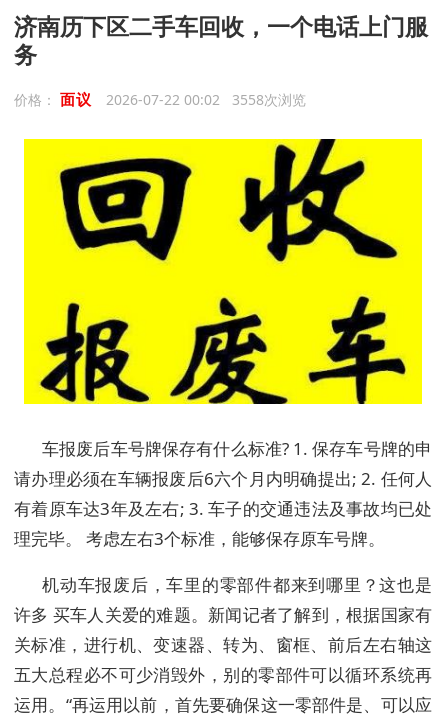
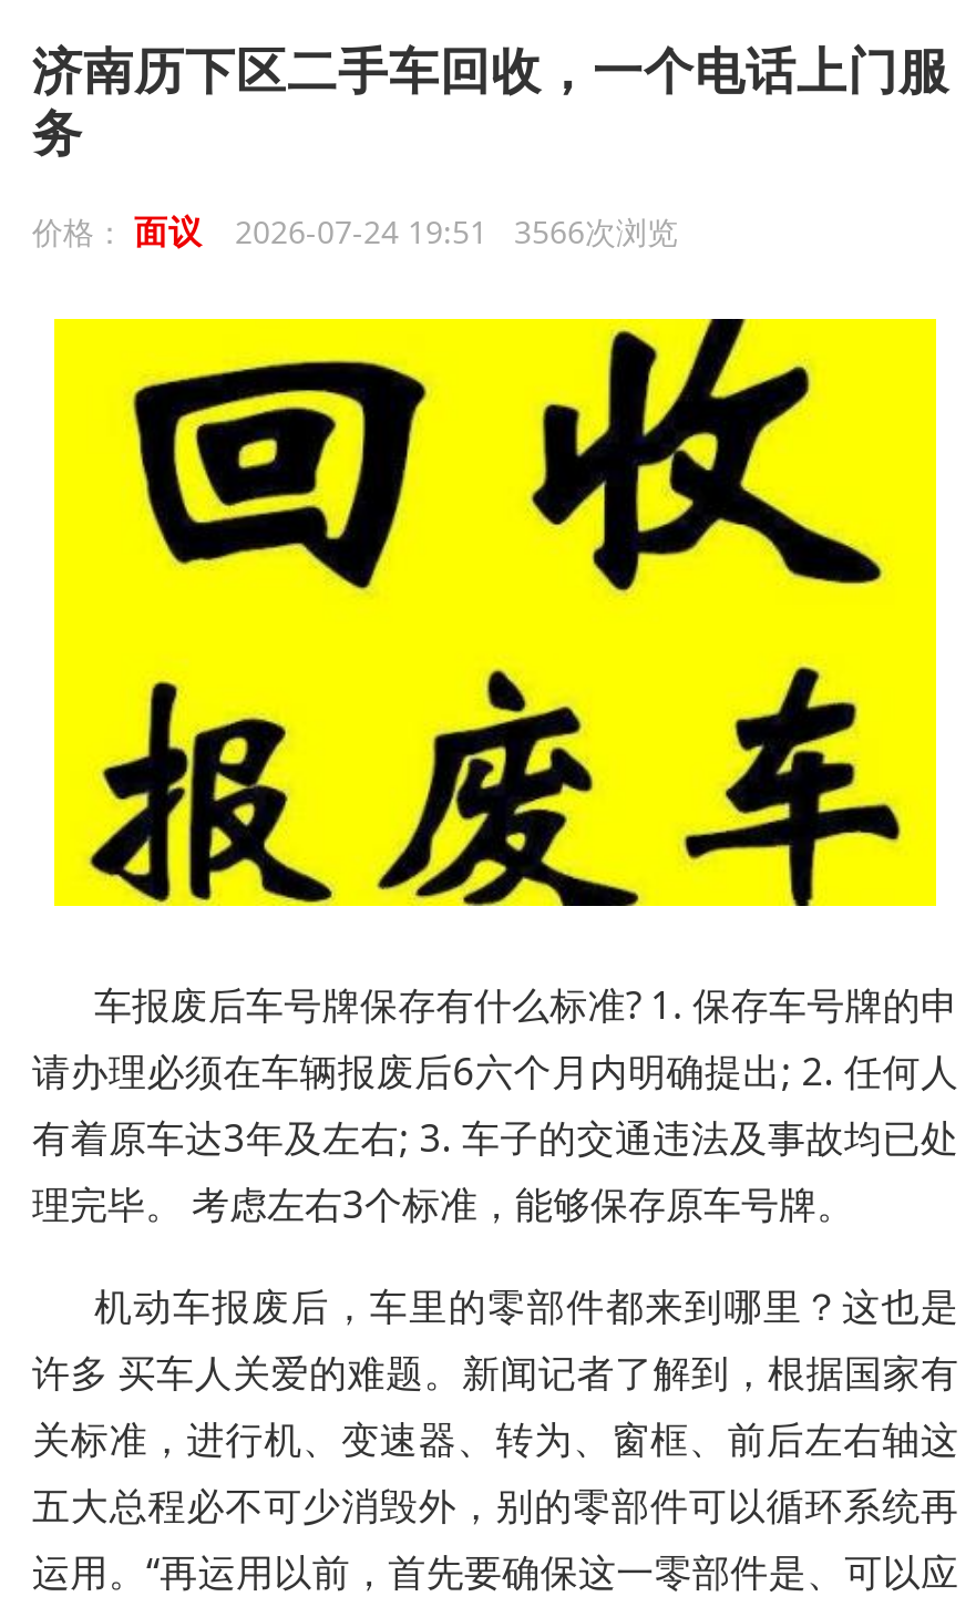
- 价格：面议 2026-07-22 00:02 3558次浏览
+ 价格：面议 2026-07-24 19:51 3566次浏览
